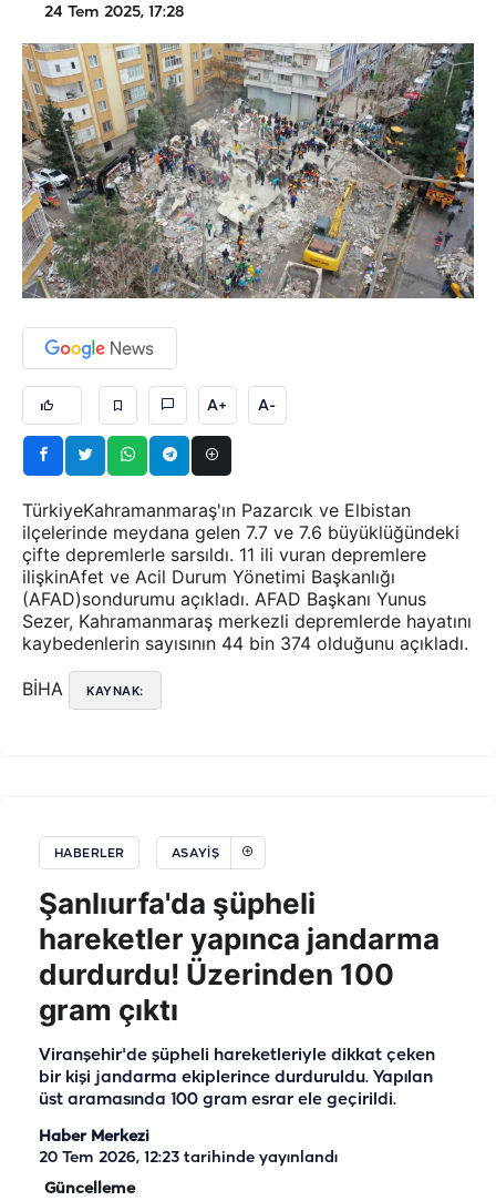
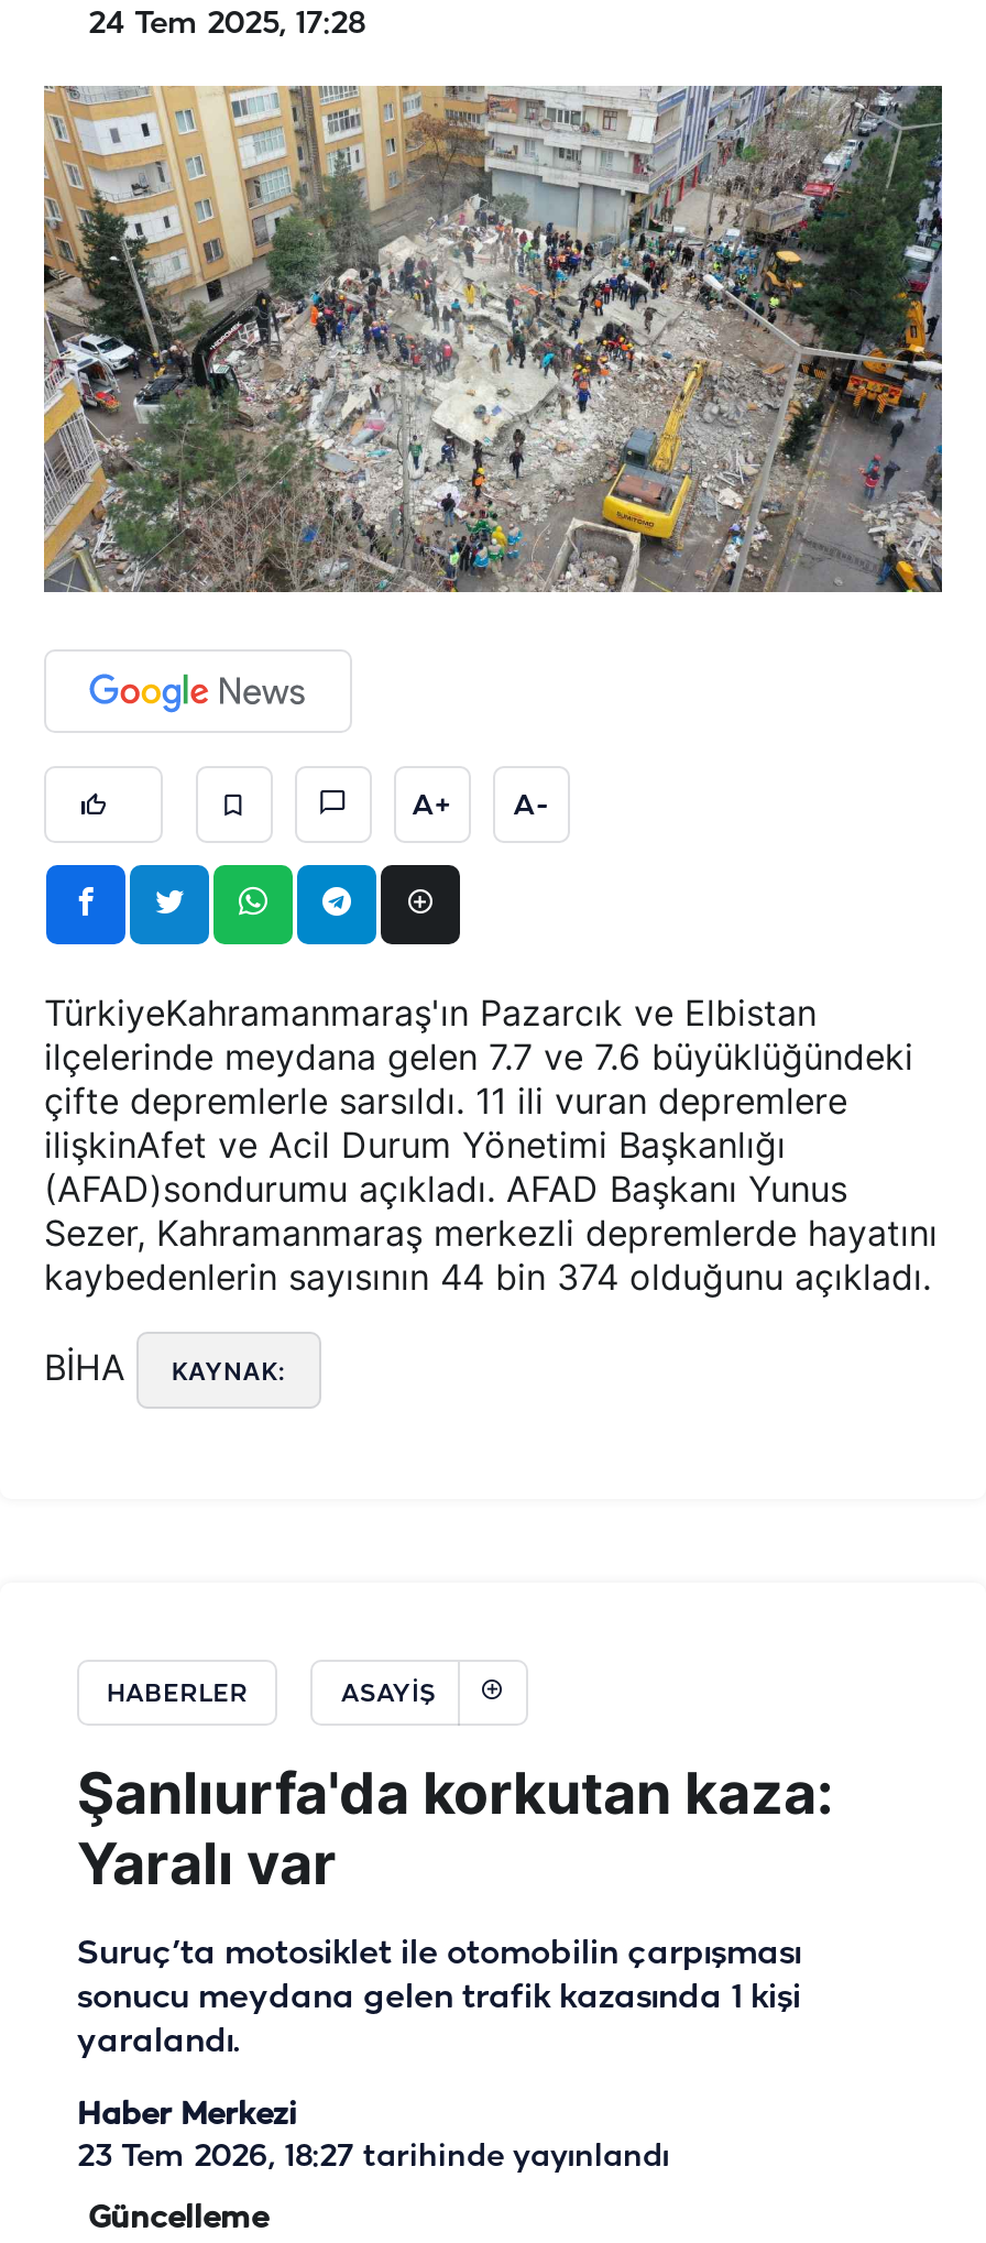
- Şanlıurfa'da şüpheli
- hareketler yapınca jandarma
- durdurdu! Üzerinden 100
- gram çıktı
+ Şanlıurfa'da korkutan kaza:
+ Yaralı var

- Viranşehir'de şüpheli hareketleriyle dikkat çeken
- bir kişi jandarma ekiplerince durduruldu. Yapılan
- üst aramasında 100 gram esrar ele geçirildi.
+ Suruç’ta motosiklet ile otomobilin çarpışması
+ sonucu meydana gelen trafik kazasında 1 kişi
+ yaralandı.

- 20 Tem 2026, 12:23 tarihinde yayınlandı
+ 23 Tem 2026, 18:27 tarihinde yayınlandı
